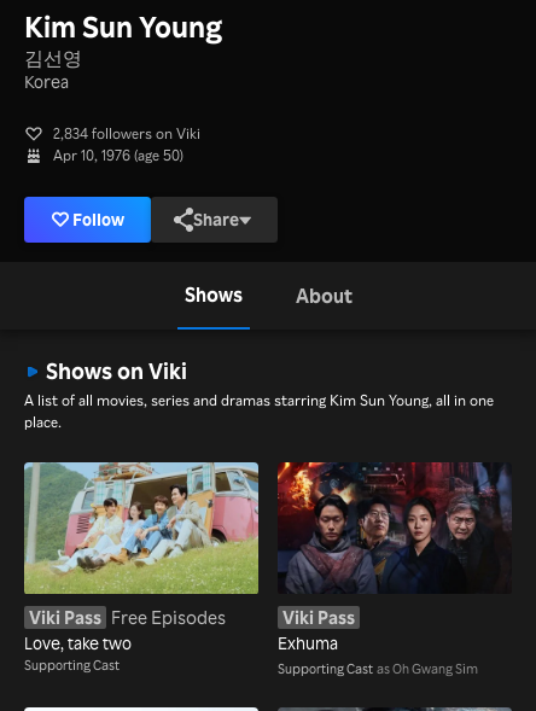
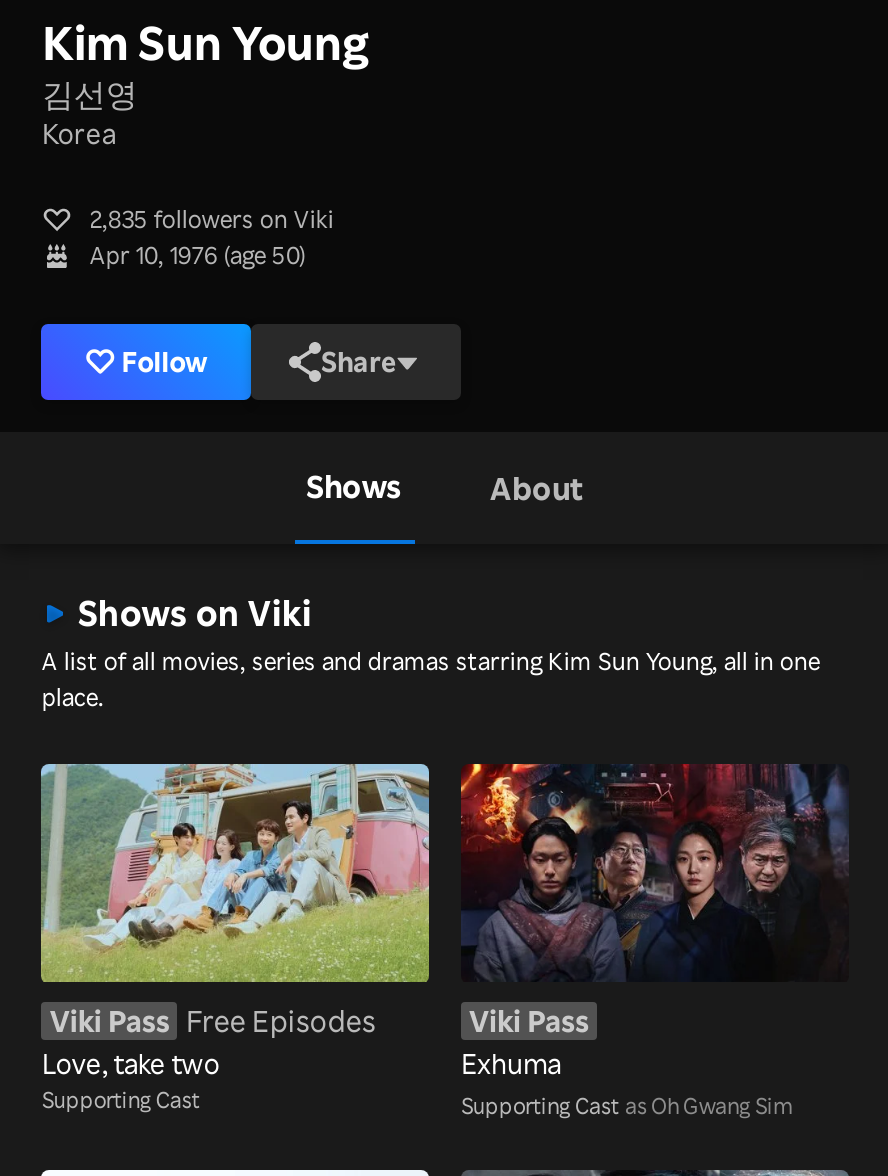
- 2,834 followers on Viki
+ 2,835 followers on Viki
